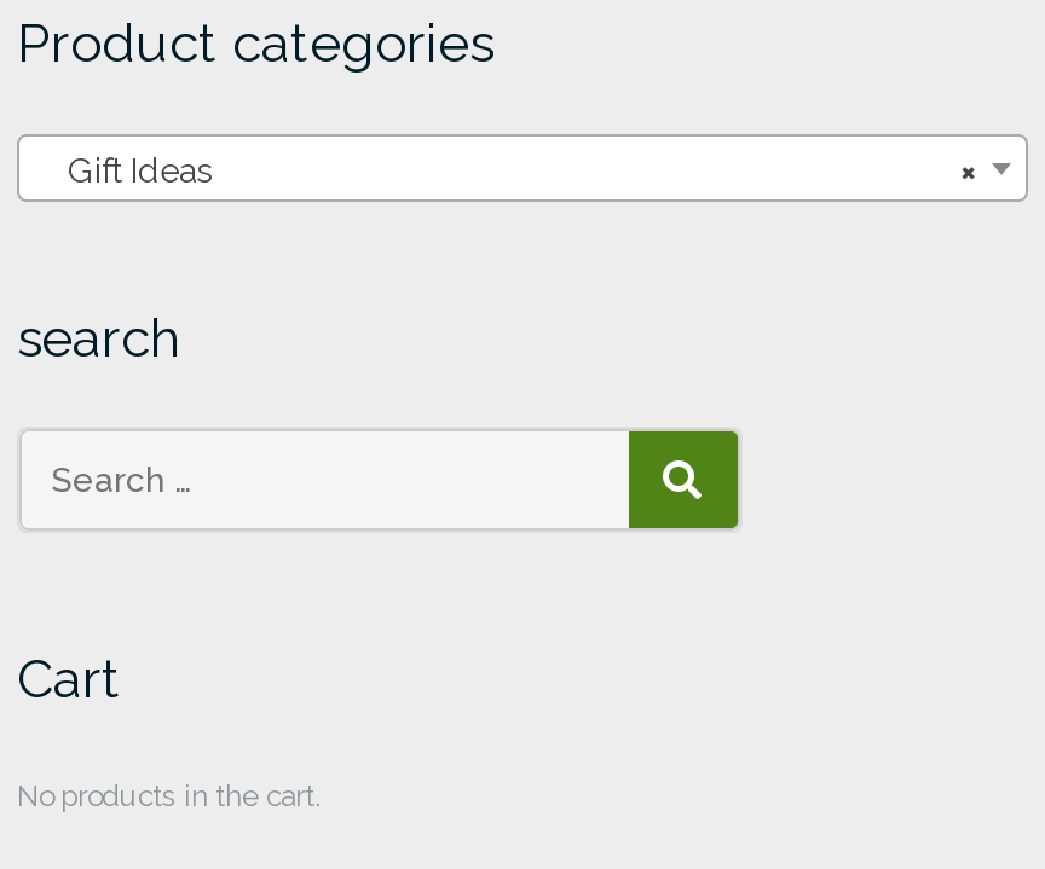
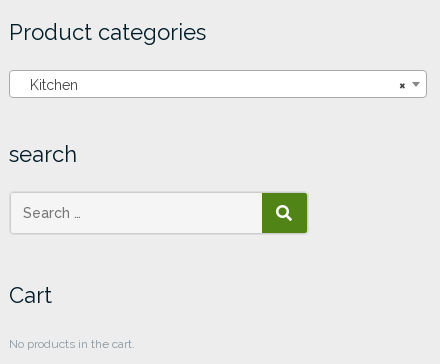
- Gift Ideas
+ Kitchen
